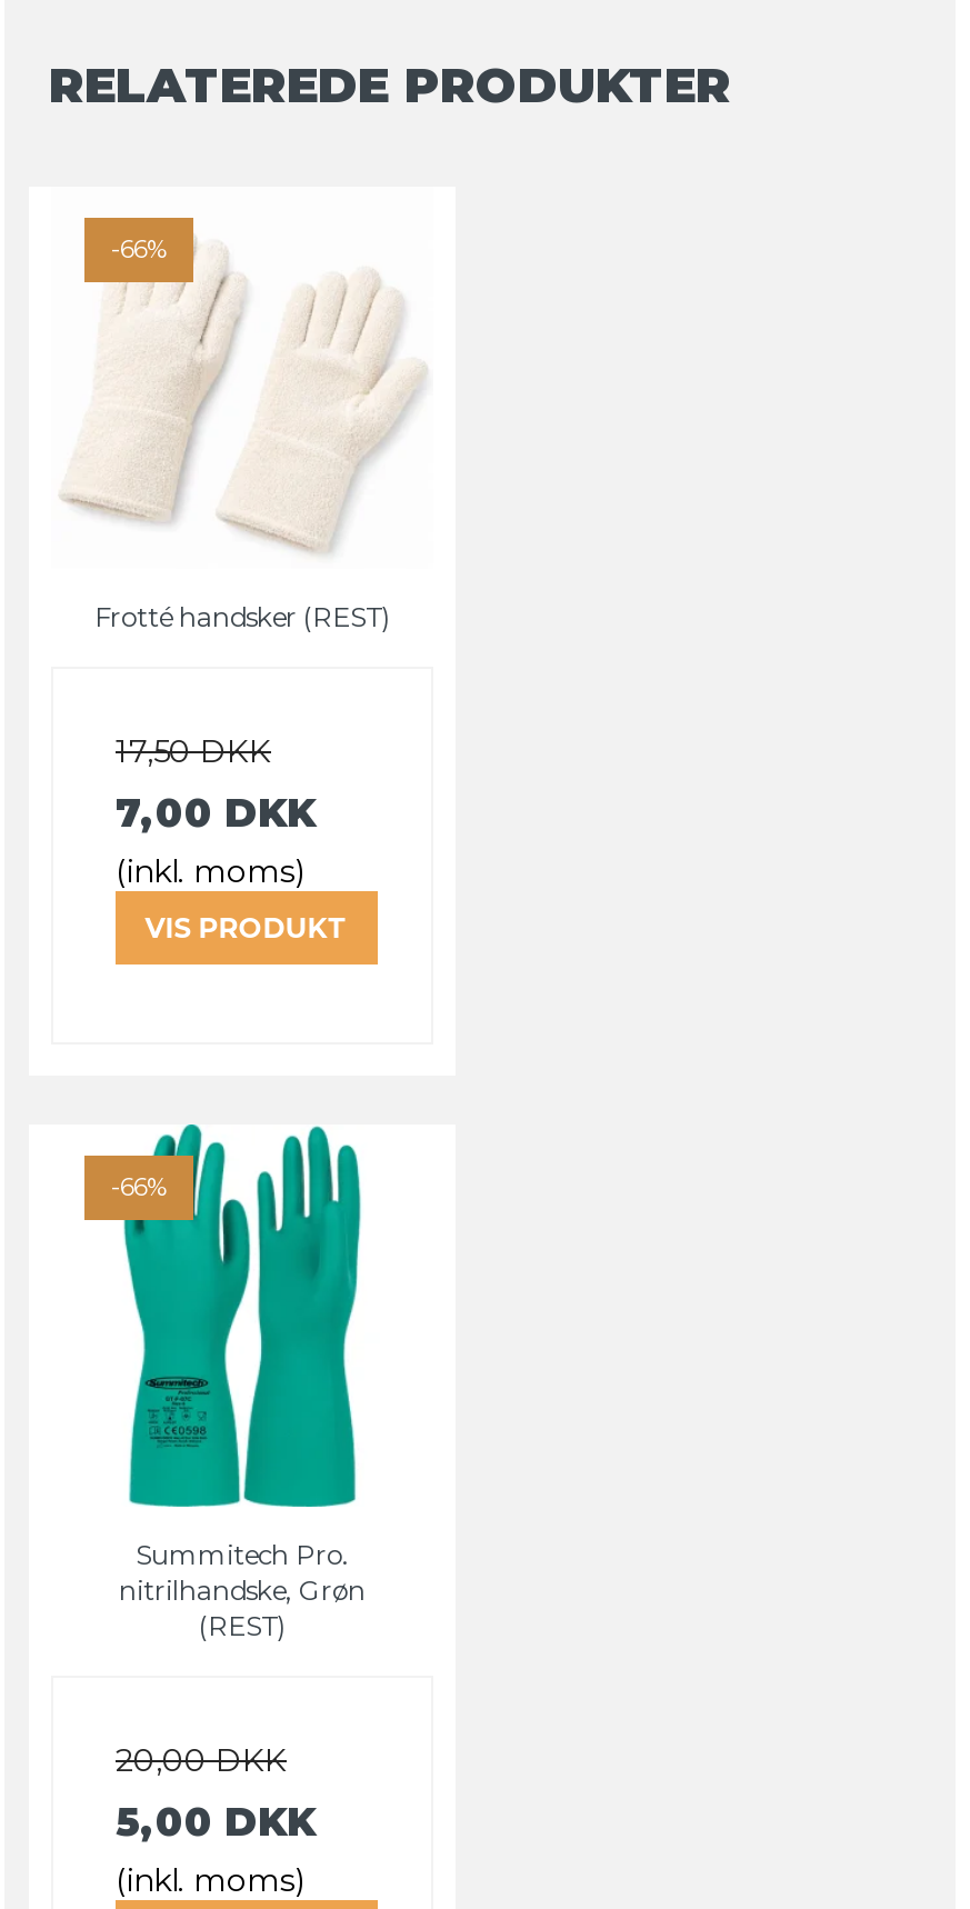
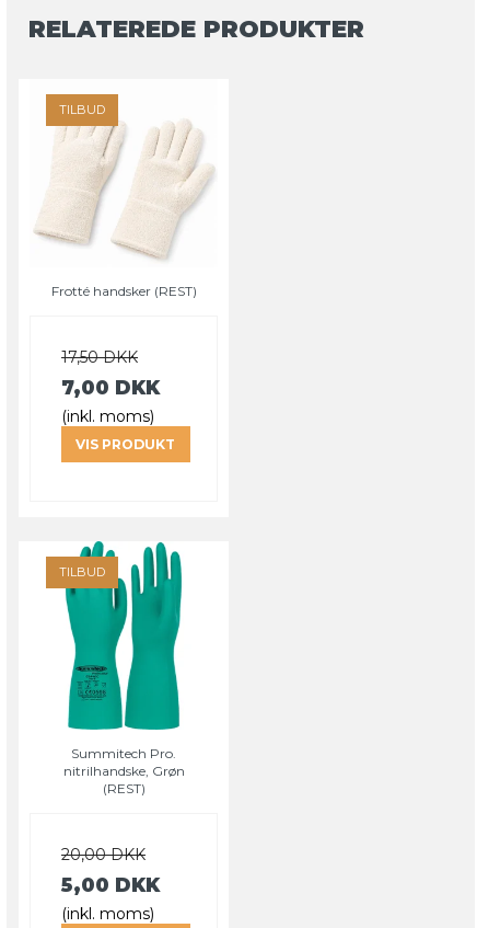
- -66%
+ TILBUD

- -66%
+ TILBUD
